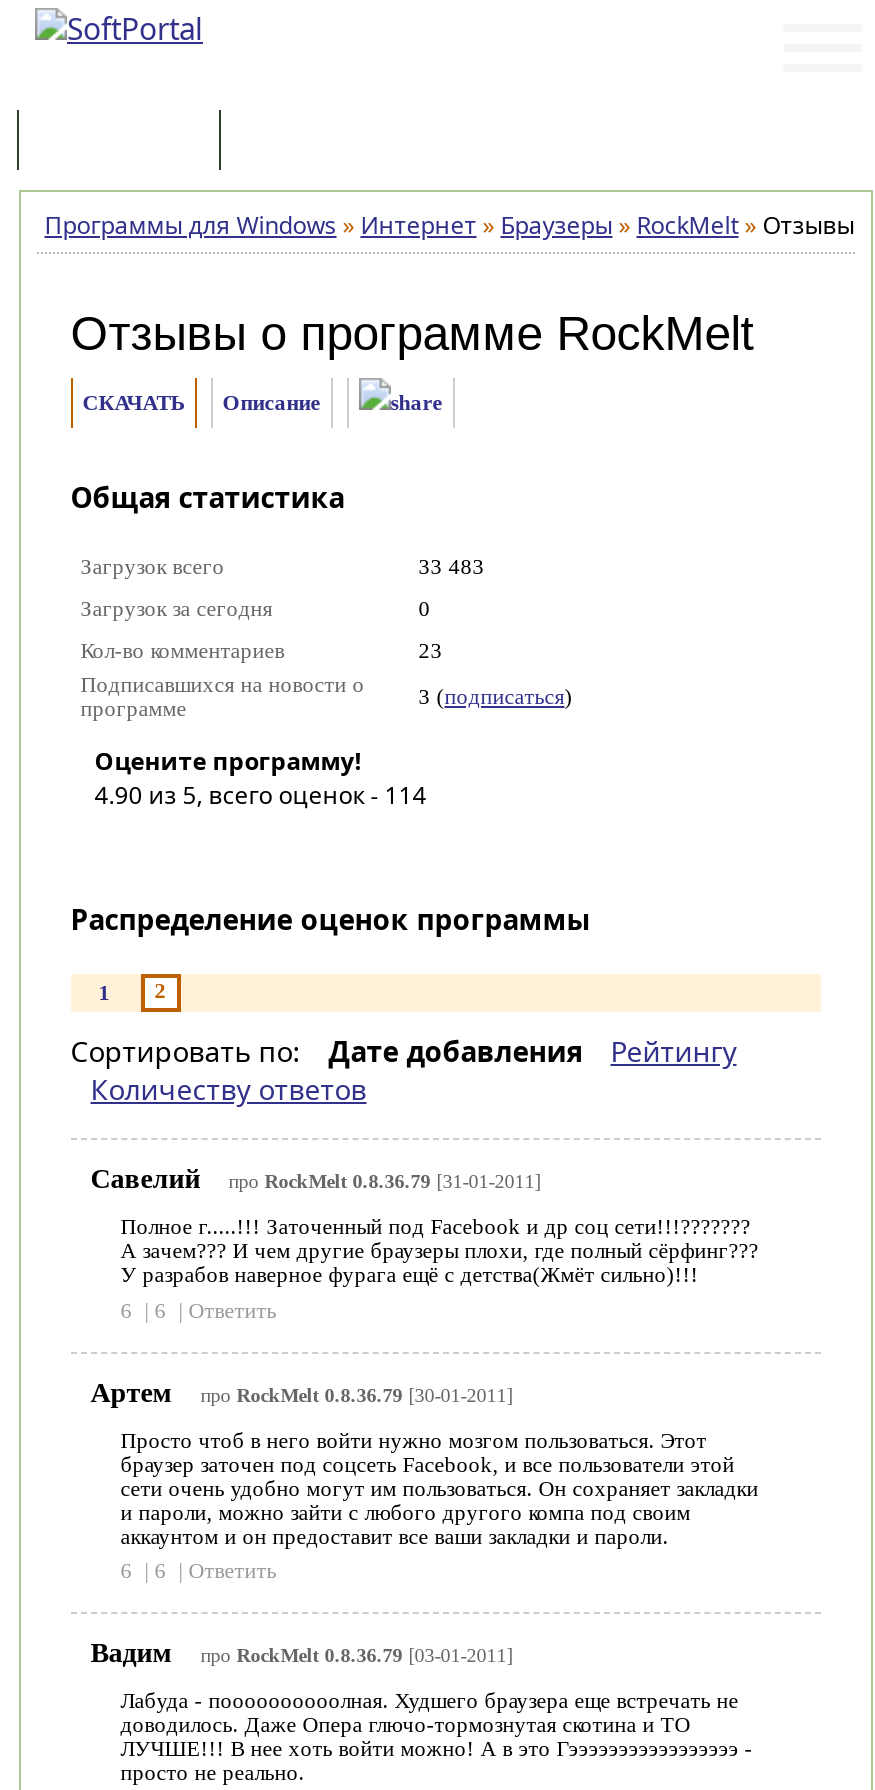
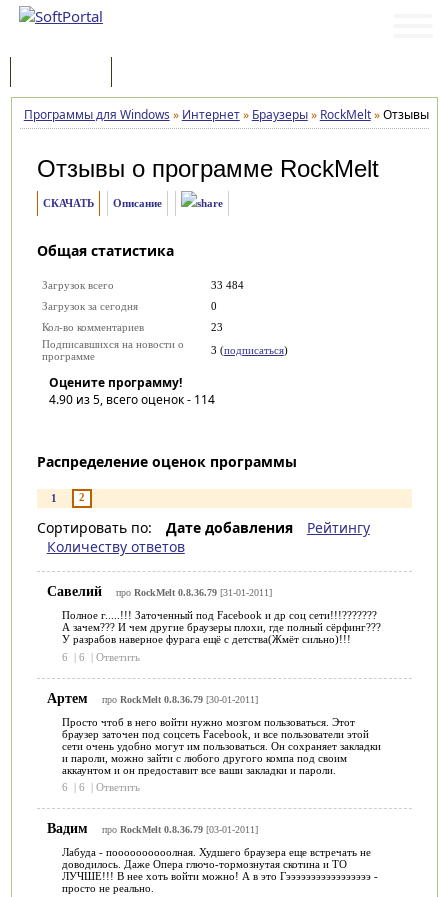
- 33 483
+ 33 484
